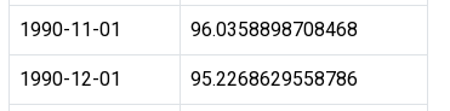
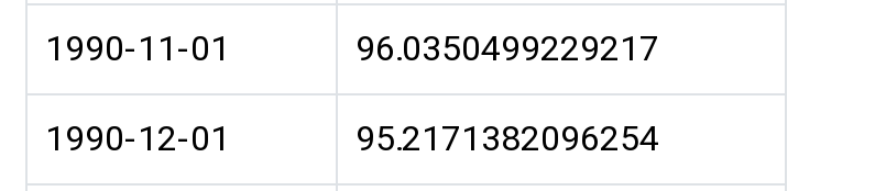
- 96.0358898708468
+ 96.0350499229217

- 95.2268629558786
+ 95.2171382096254
